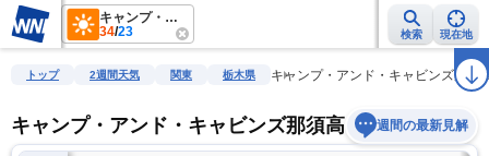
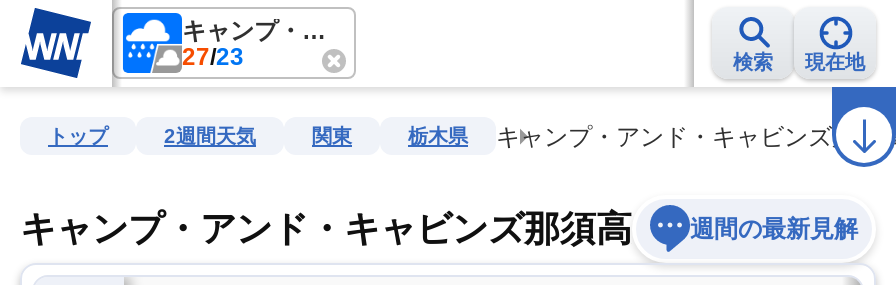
- [image]
- 34/23
+ [image]
+ 27/23
